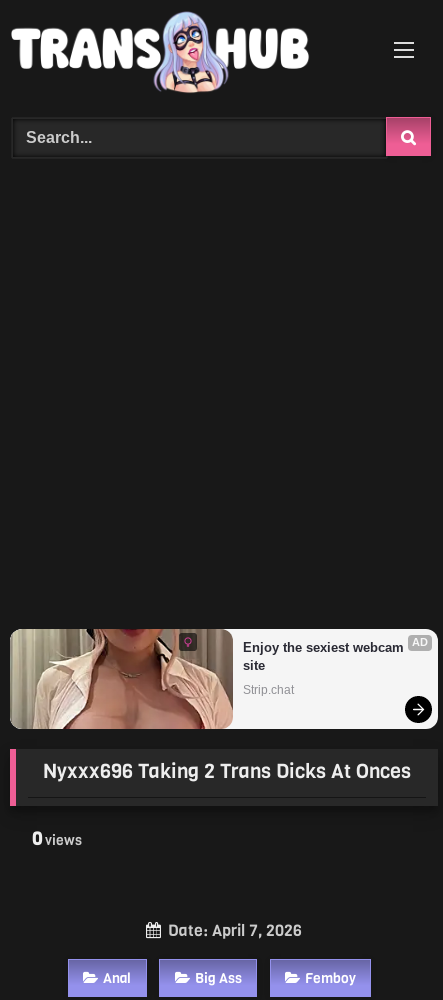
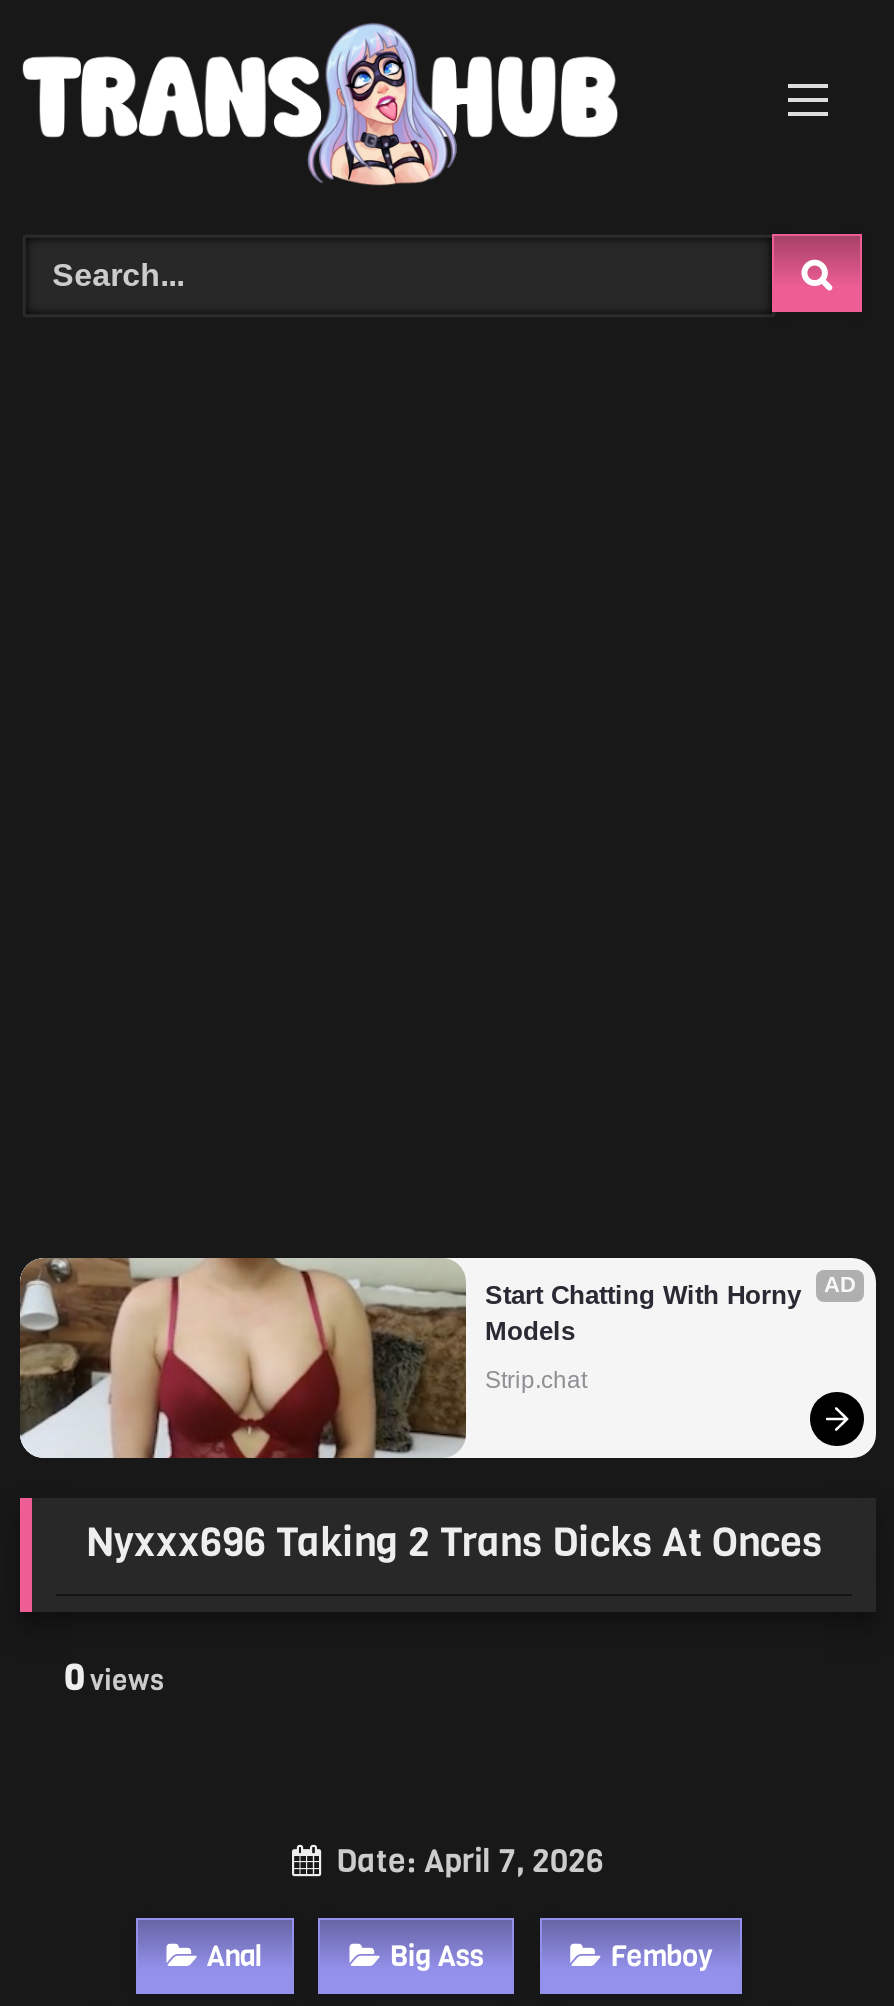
- [image]
- Enjoy the sexiest webcam
- site
+ [image]
+ Start Chatting With Horny
+ Models
